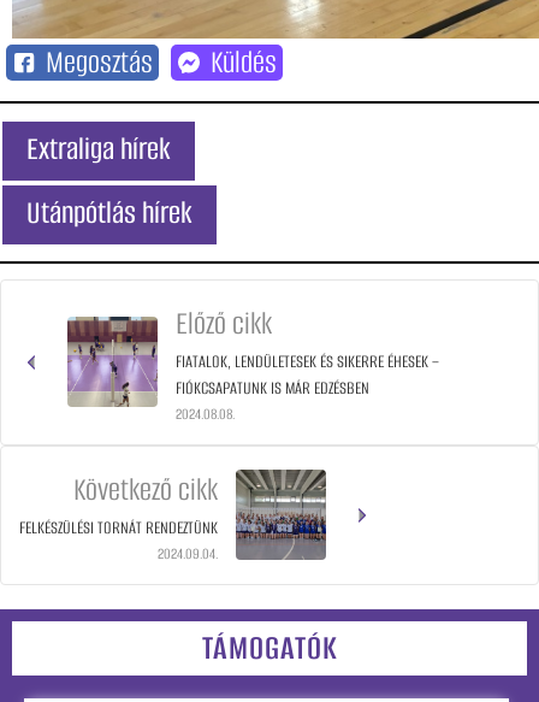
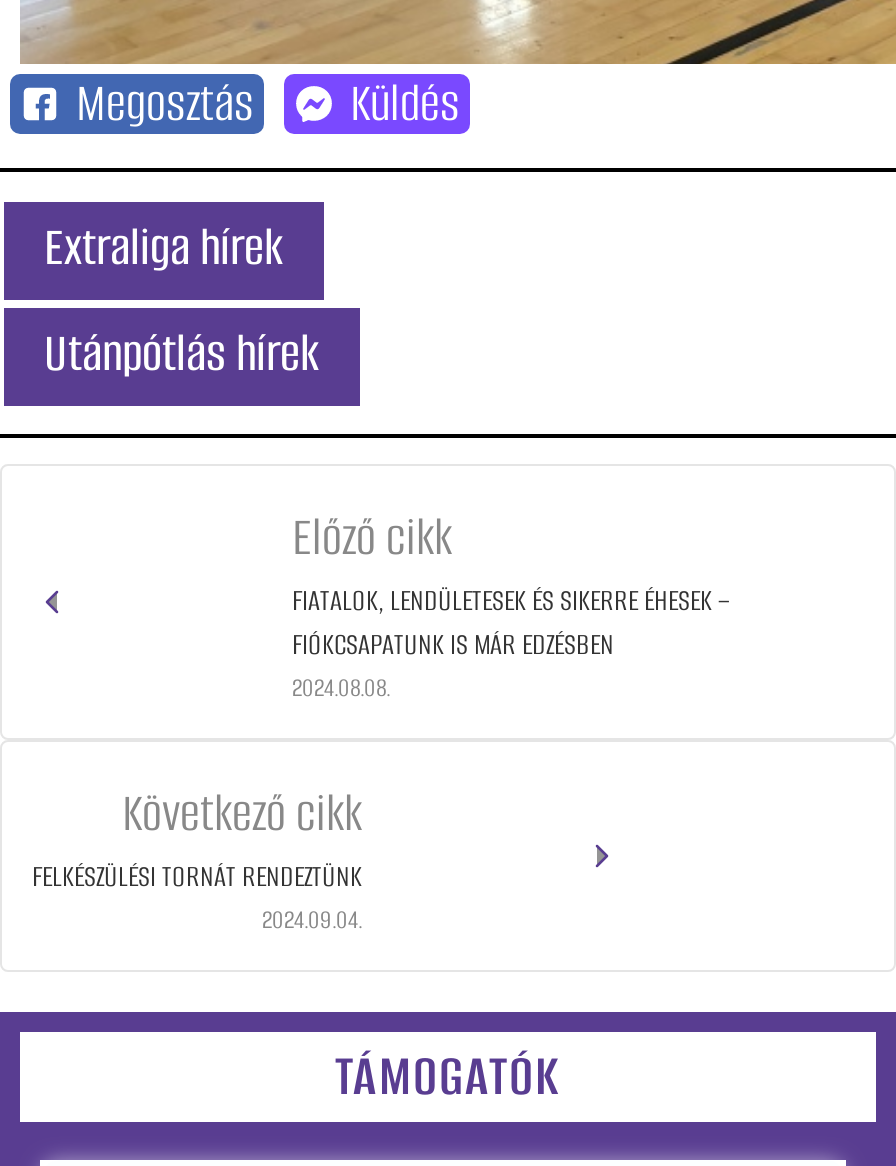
- [image]

- [image]
